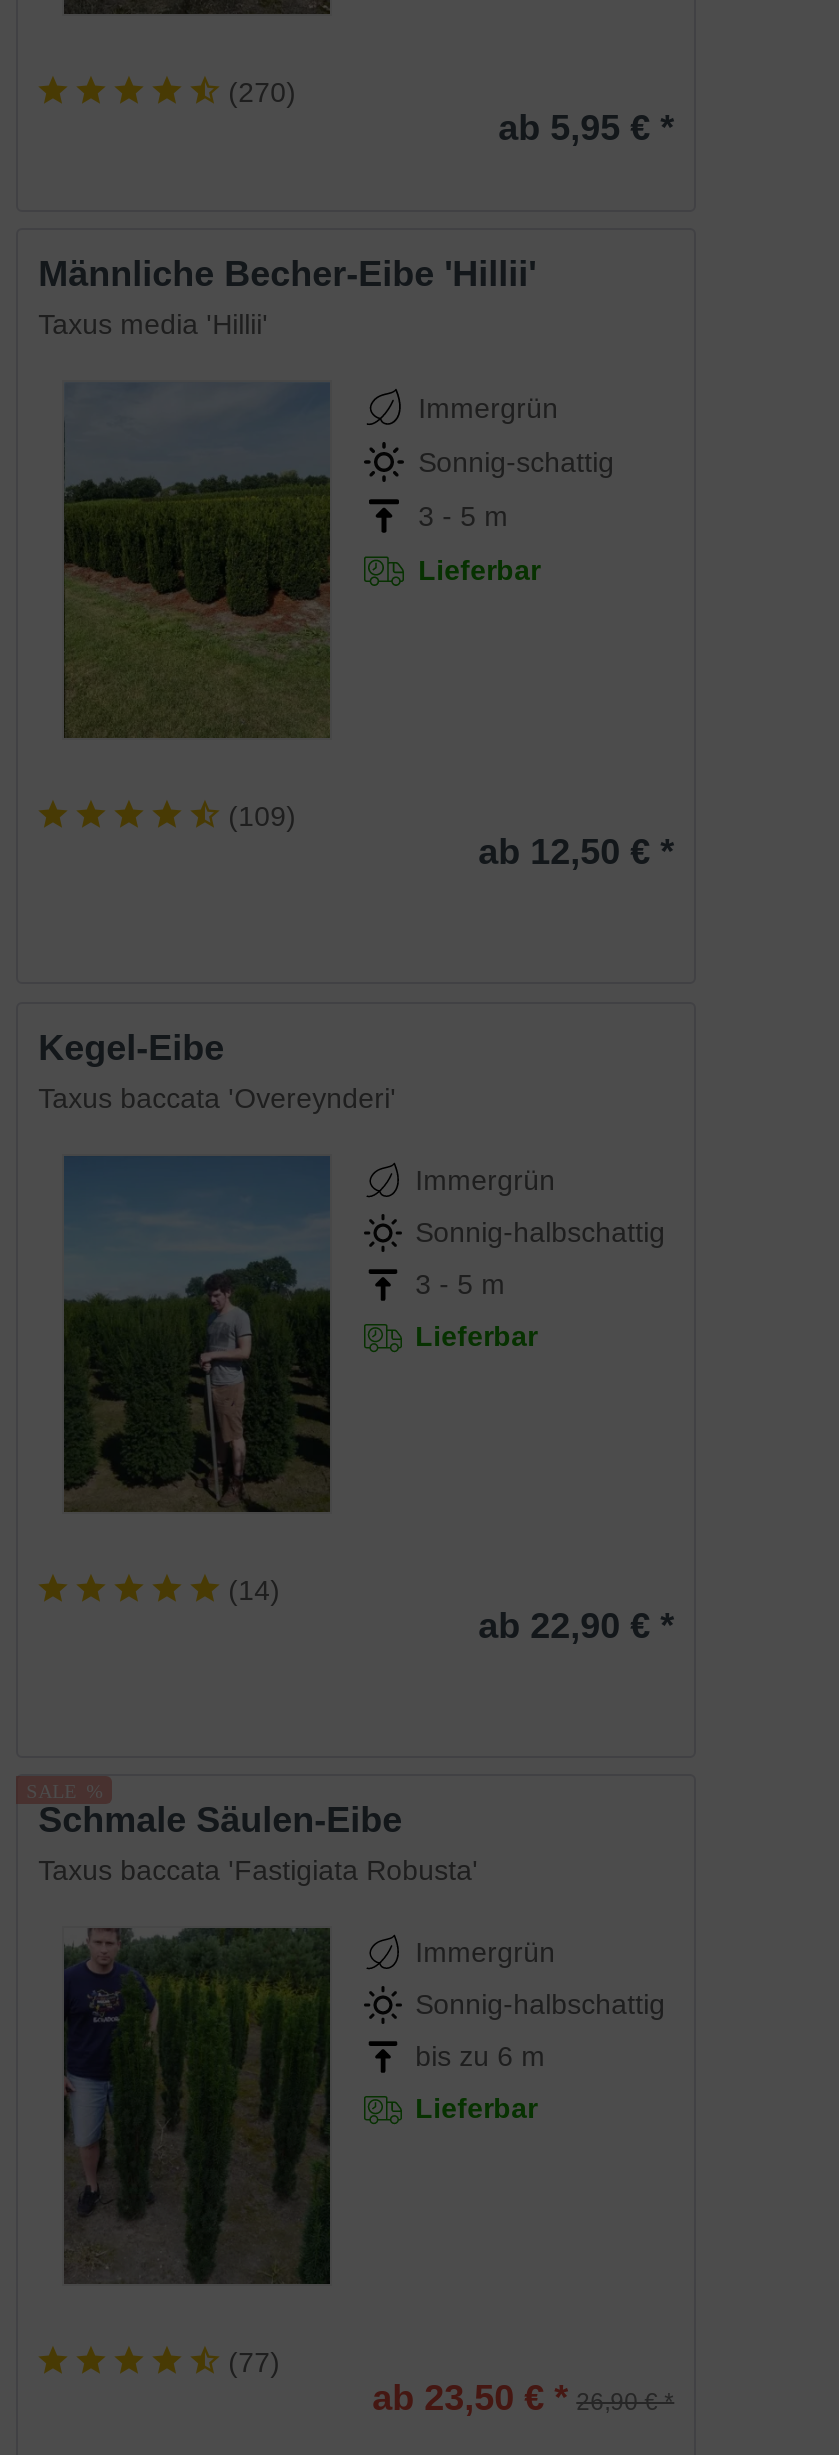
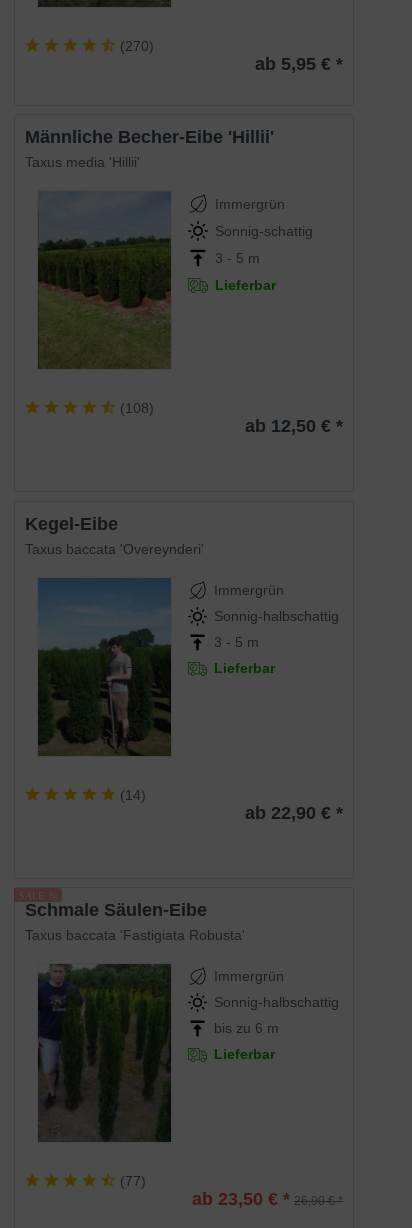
- (109)
+ (108)
